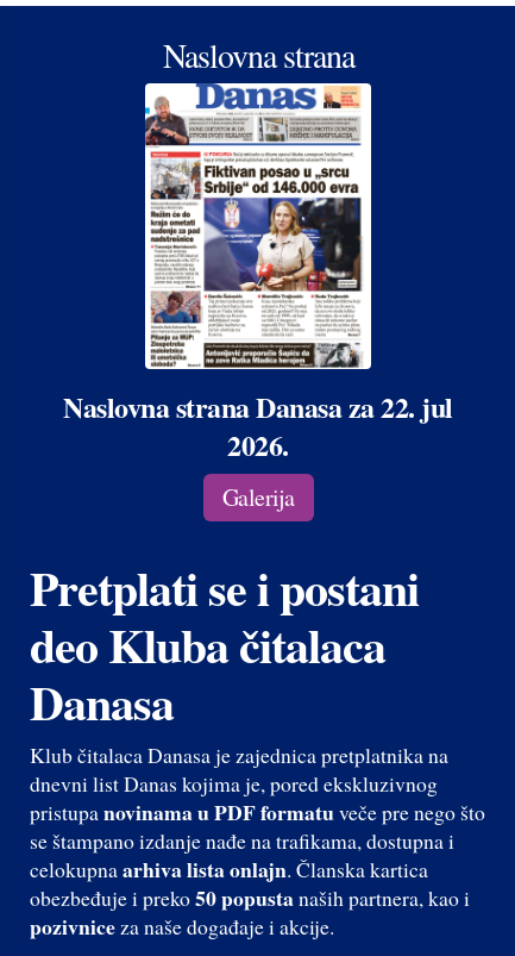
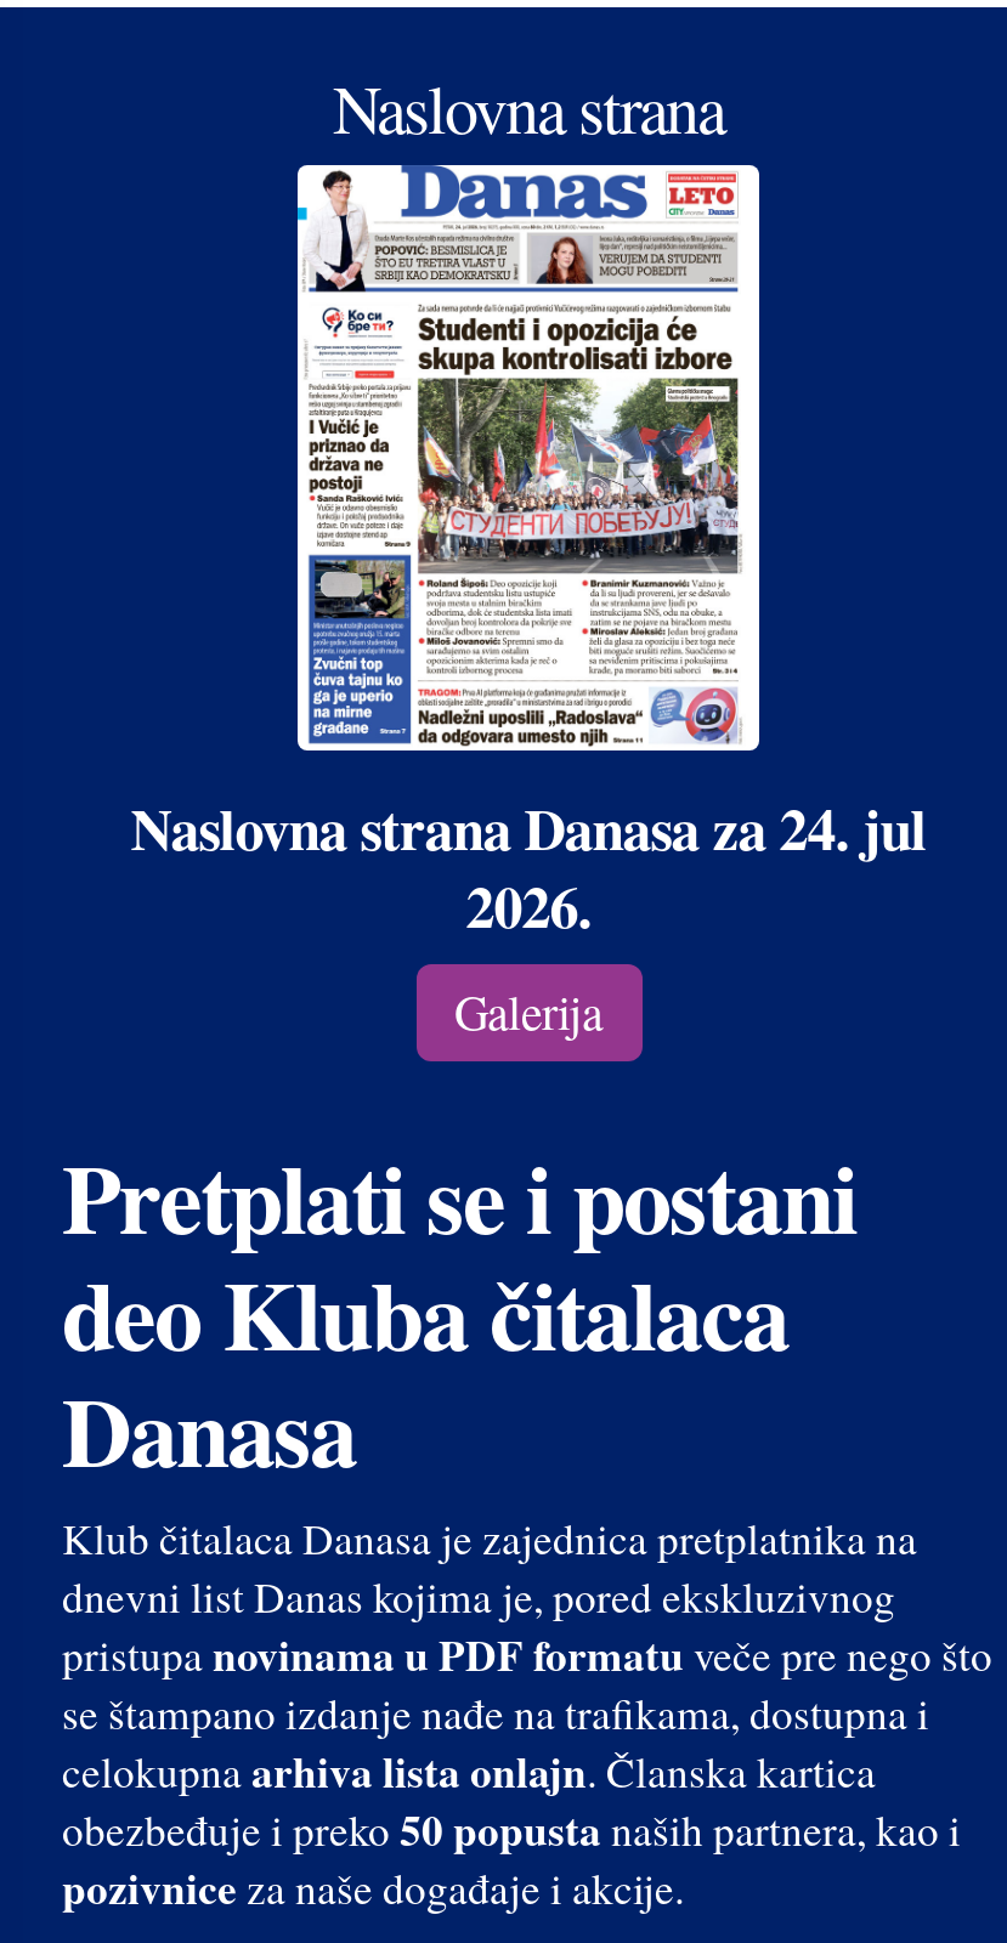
- [image]
- Naslovna strana Danasa za 22. jul
+ [image]
+ Naslovna strana Danasa za 24. jul
